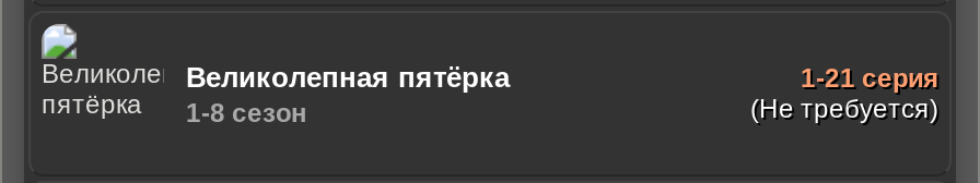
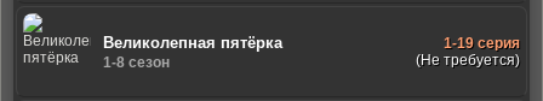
- 1-21 серия
+ 1-19 серия
